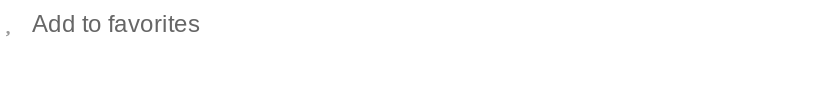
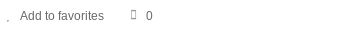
+ 0
